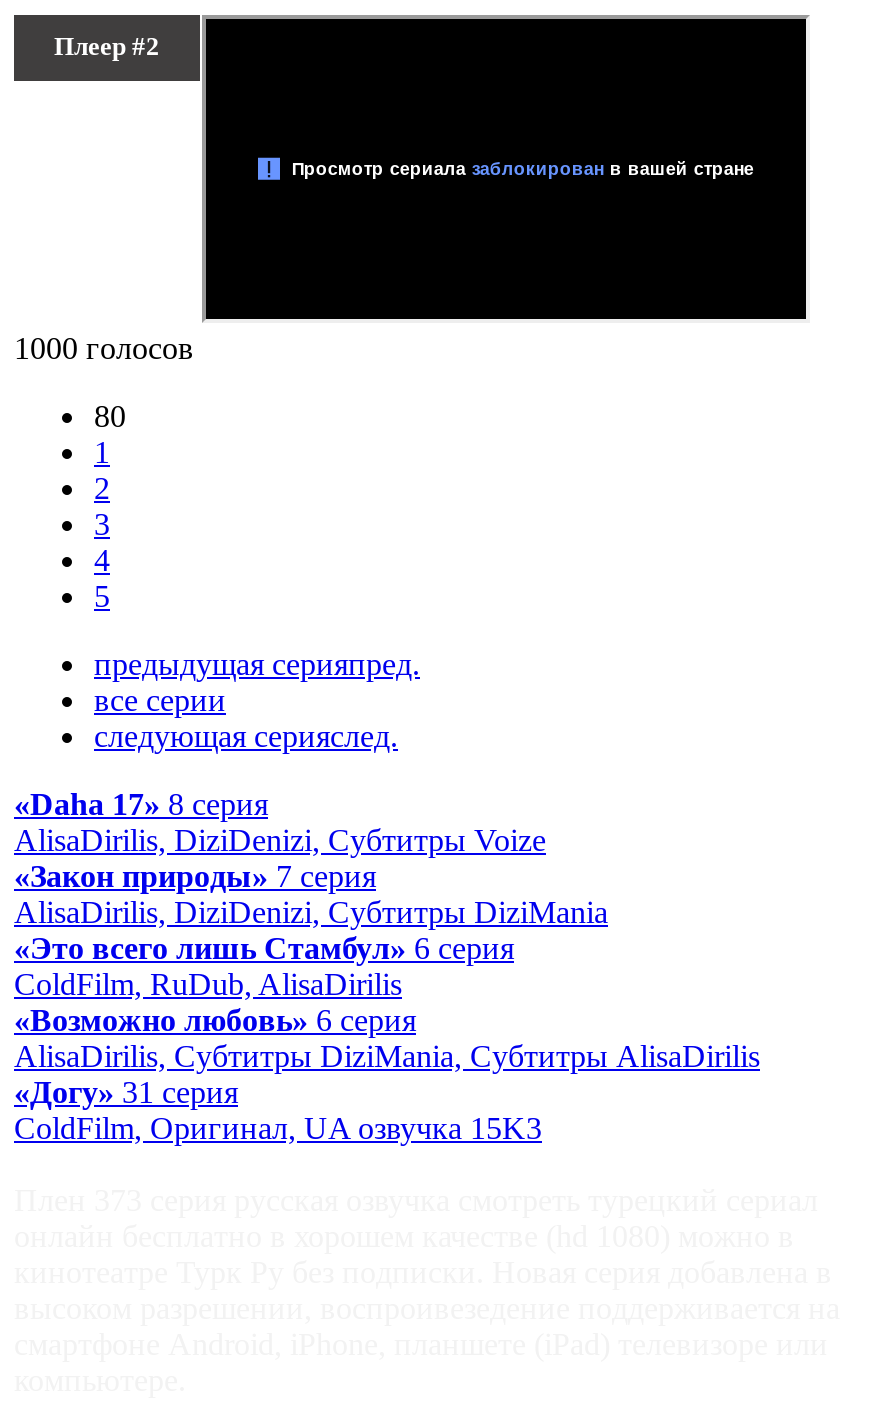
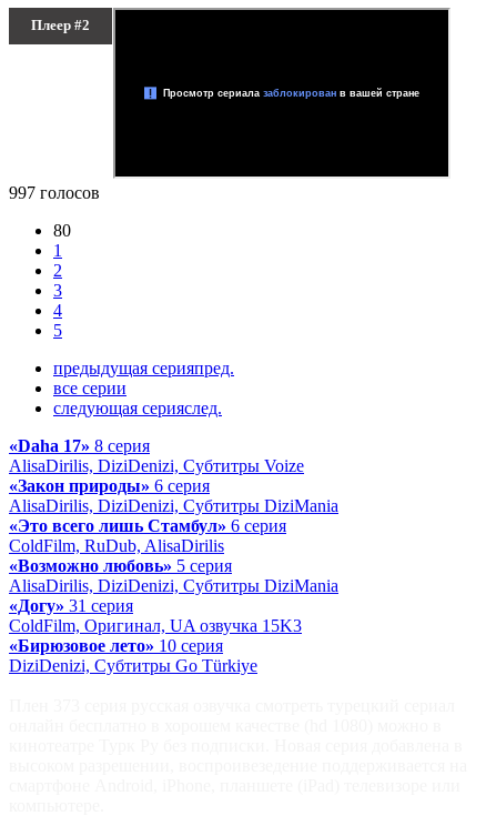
- 1000 голосов
+ 997 голосов

- «Закон природы» 7 серия
+ «Закон природы» 6 серия

- «Возможно любовь» 6 серия
- AlisaDirilis, Субтитры DiziMania, Субтитры AlisaDirilis
+ «Возможно любовь» 5 серия
+ AlisaDirilis, DiziDenizi, Субтитры DiziMania

+ «Бирюзовое лето» 10 серия
+ DiziDenizi, Субтитры Go Türkiye
